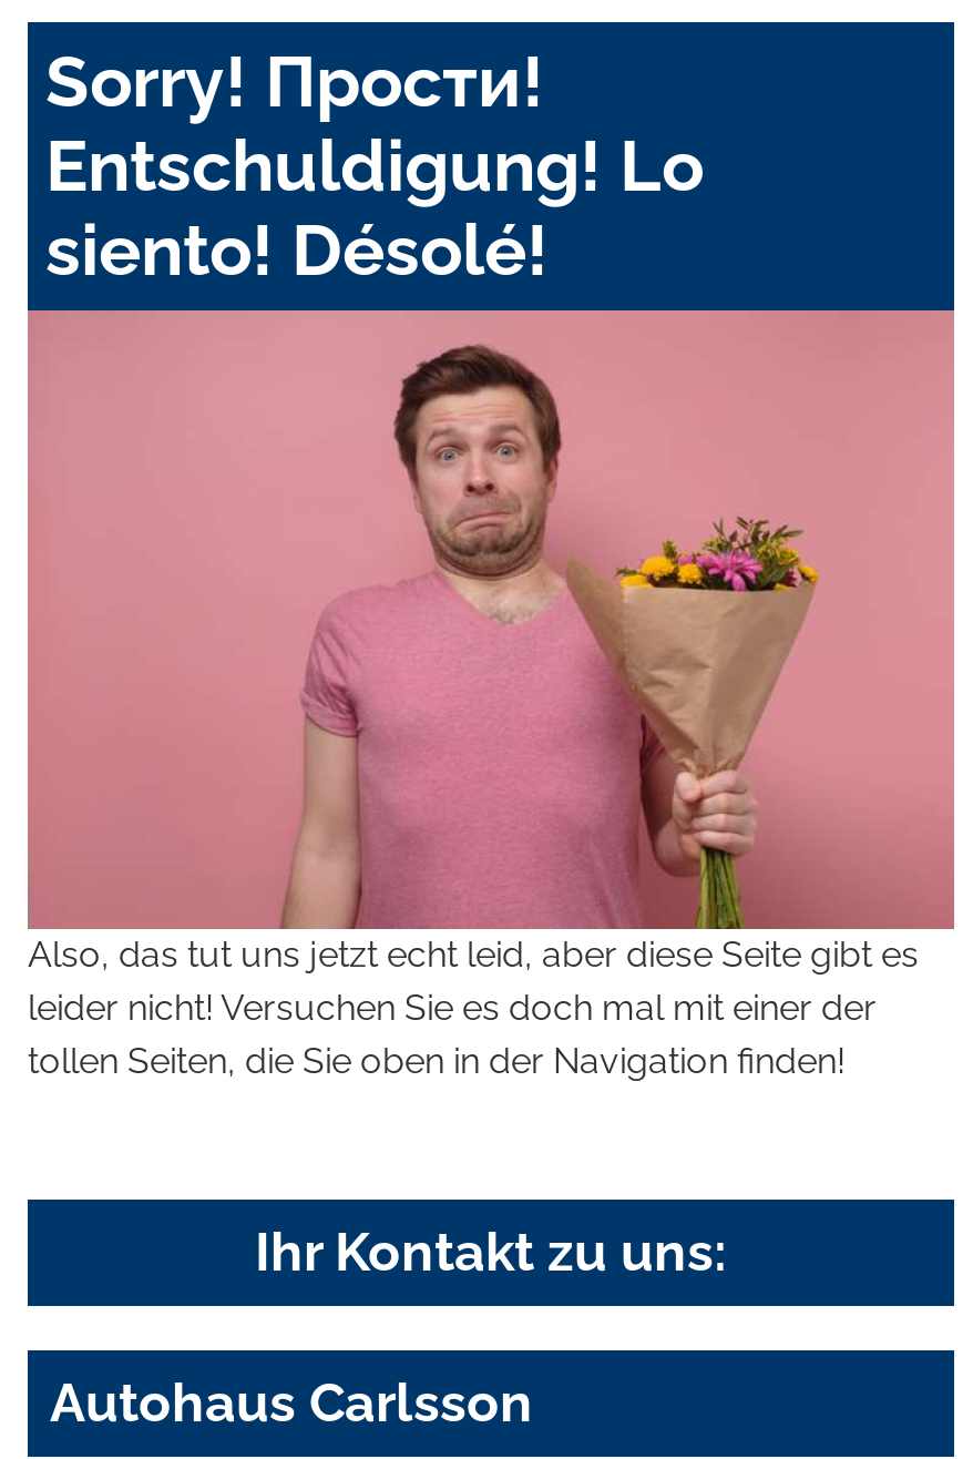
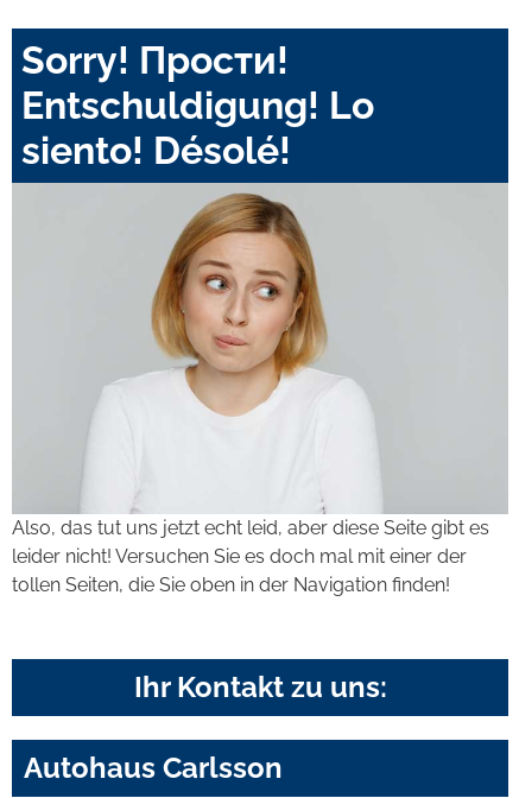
- [image]
+ [image]
